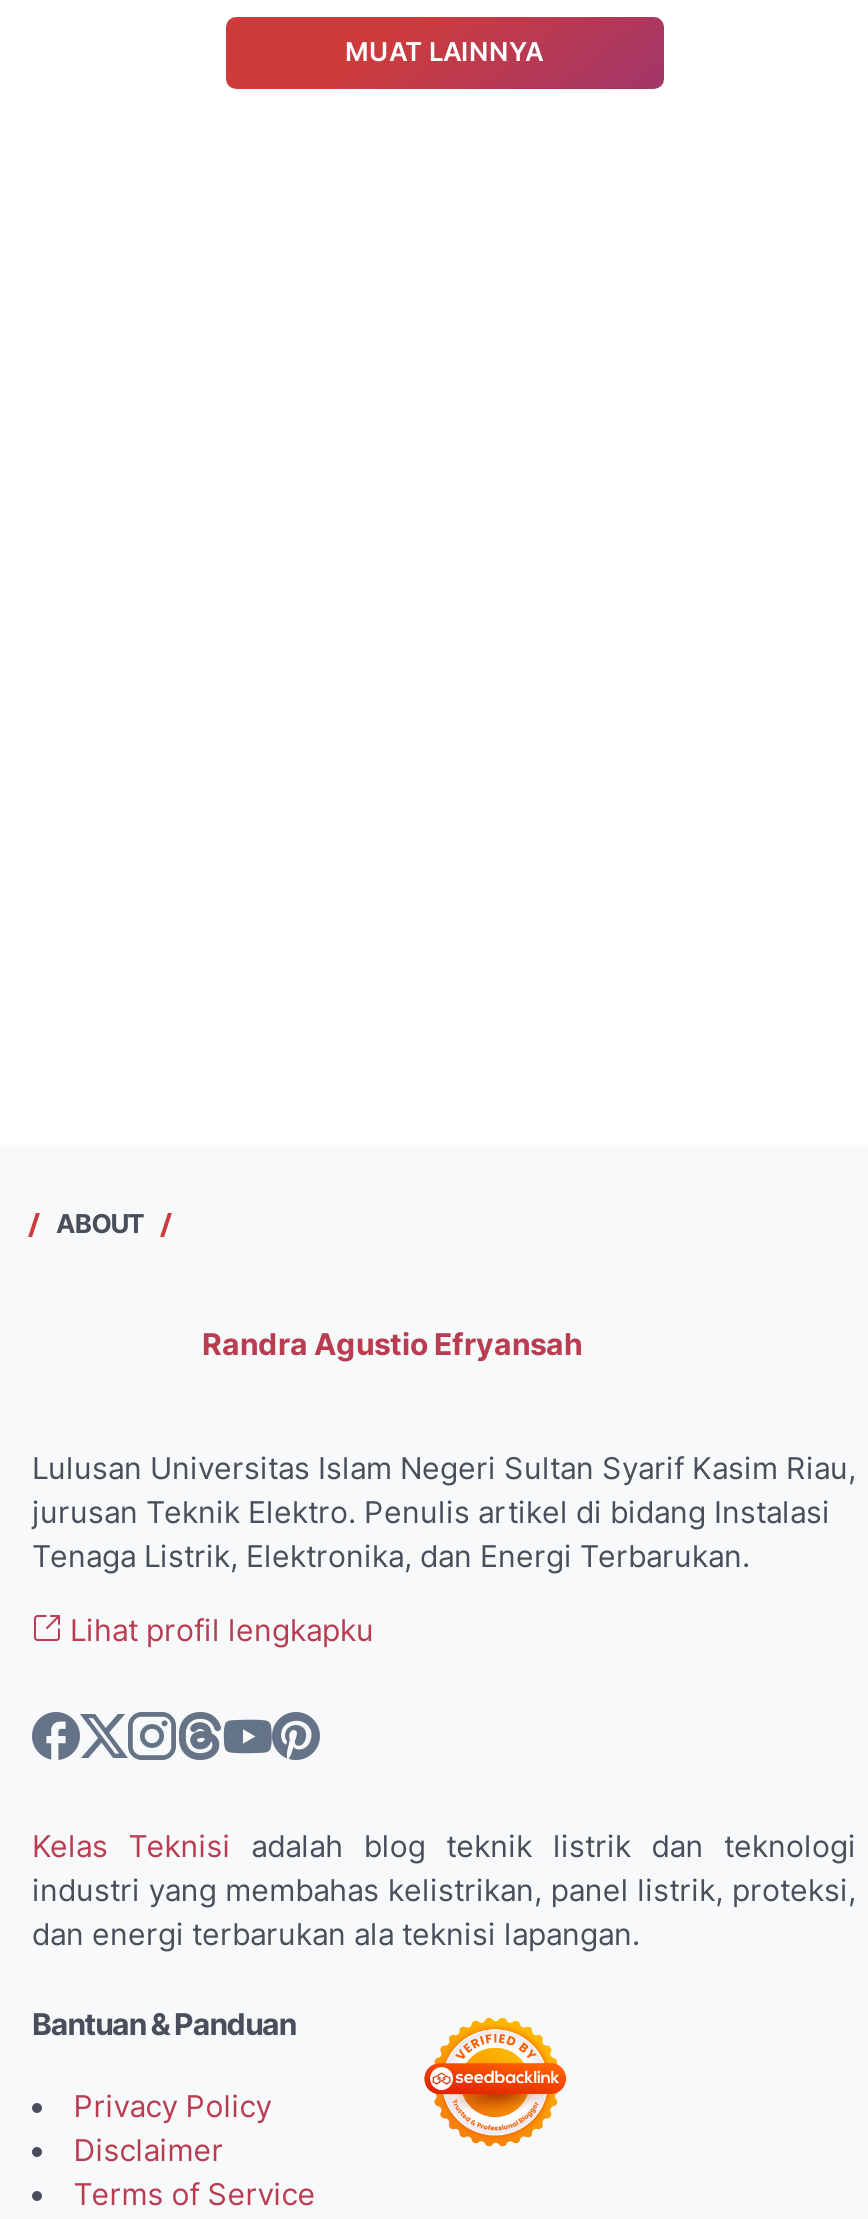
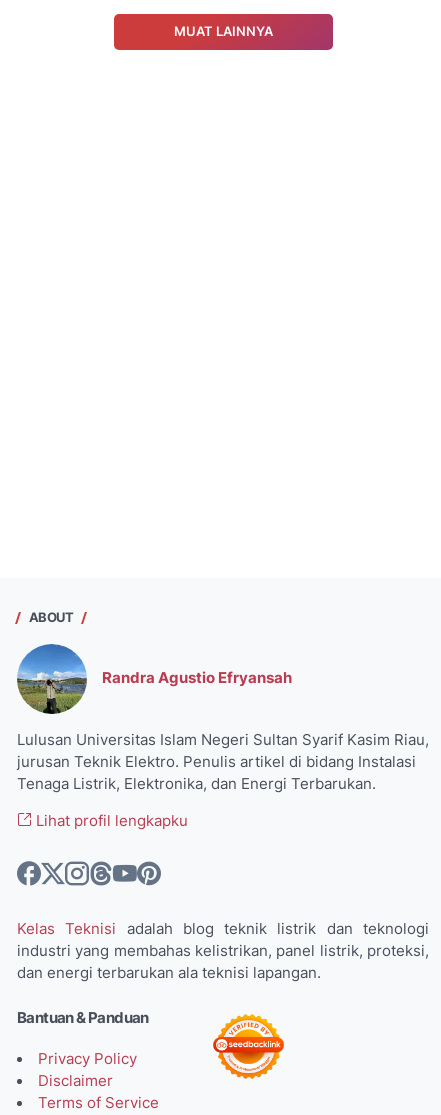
+ [image]
